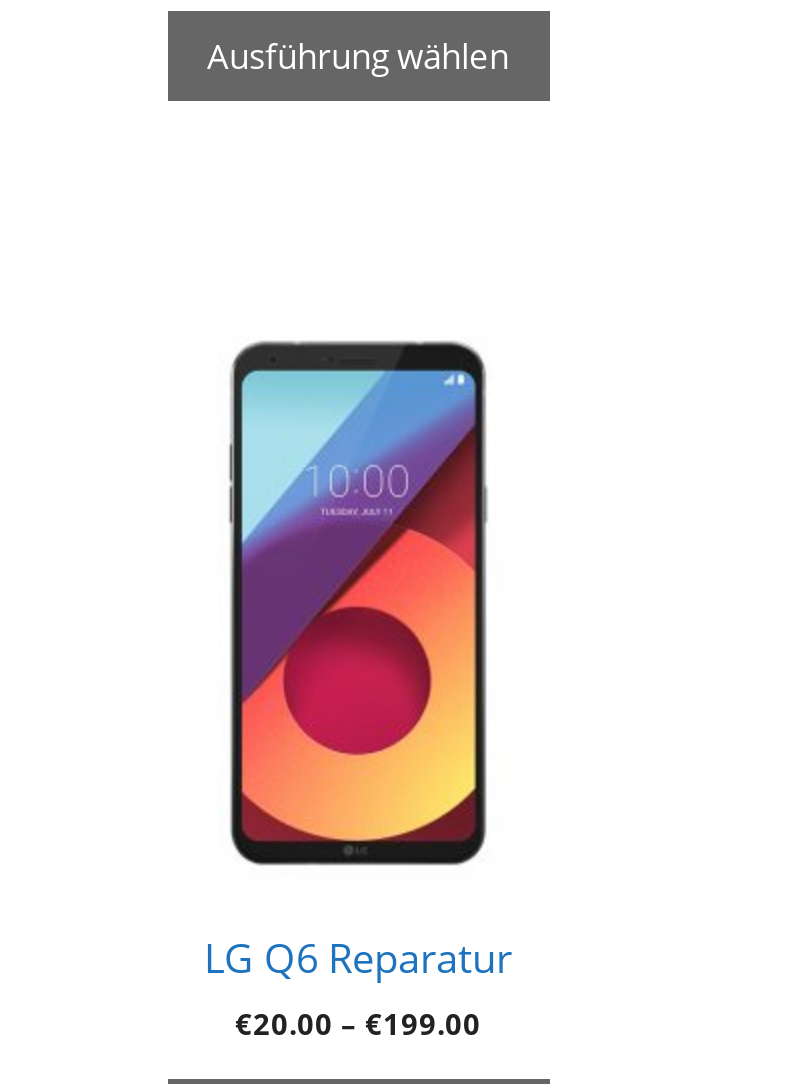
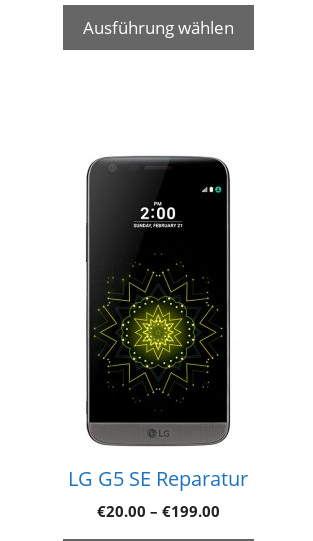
- [image]
- LG Q6 Reparatur
+ [image]
+ LG G5 SE Reparatur
